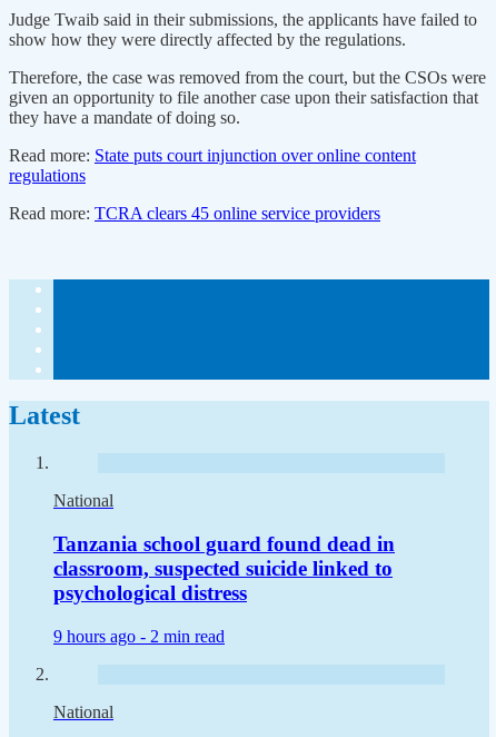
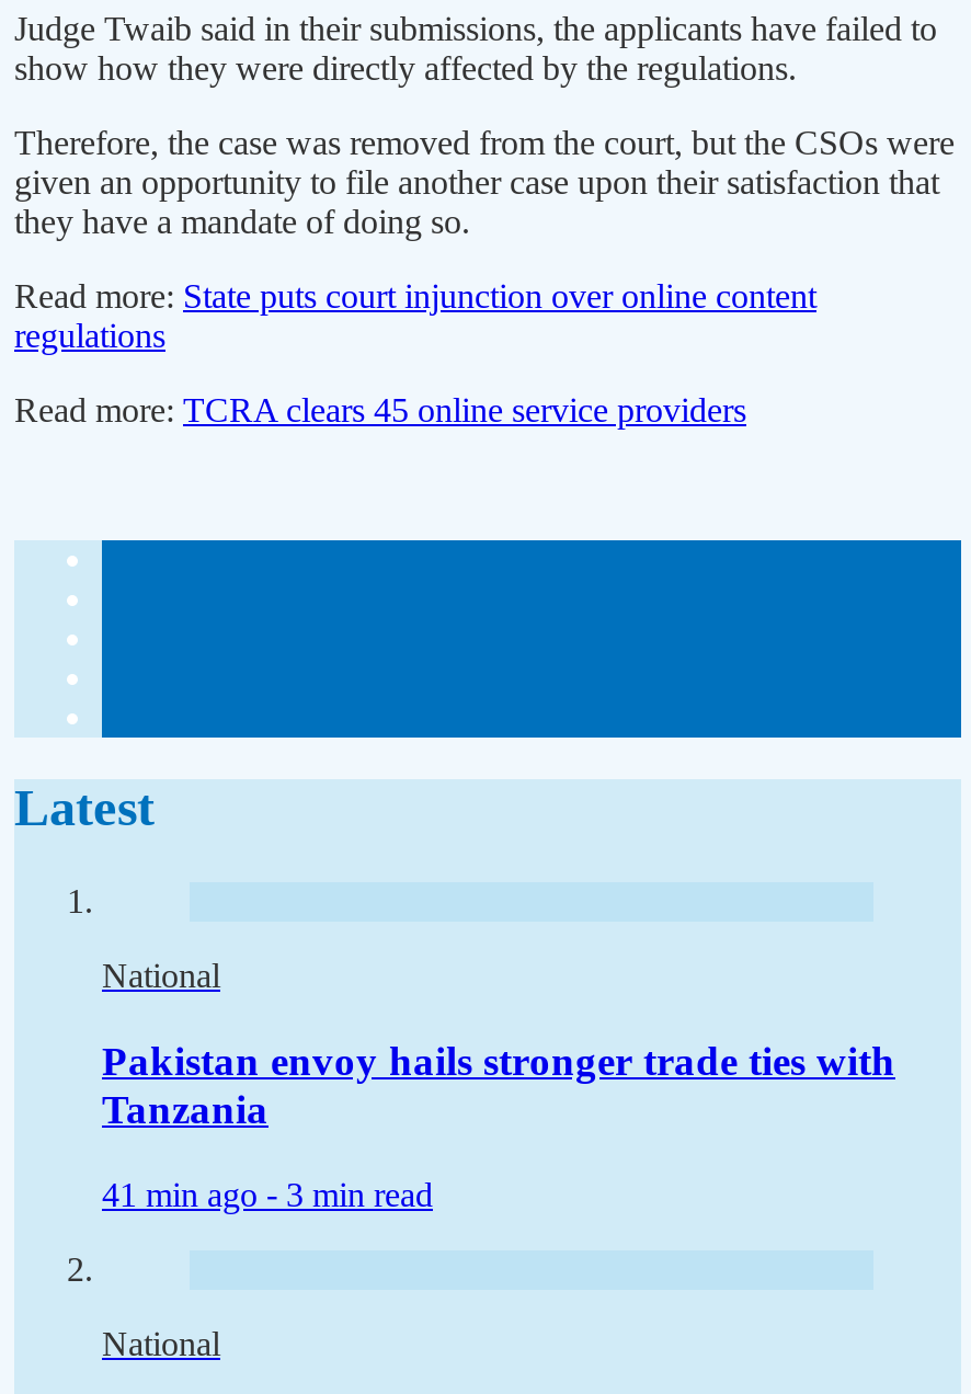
- Tanzania school guard found dead in
- classroom, suspected suicide linked to
- psychological distress
+ Pakistan envoy hails stronger trade ties with
+ Tanzania

- 9 hours ago - 2 min read
+ 41 min ago - 3 min read
